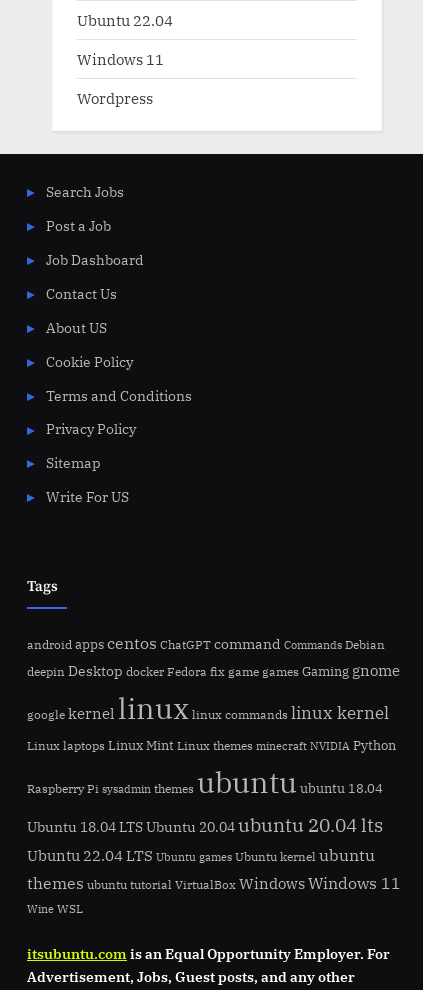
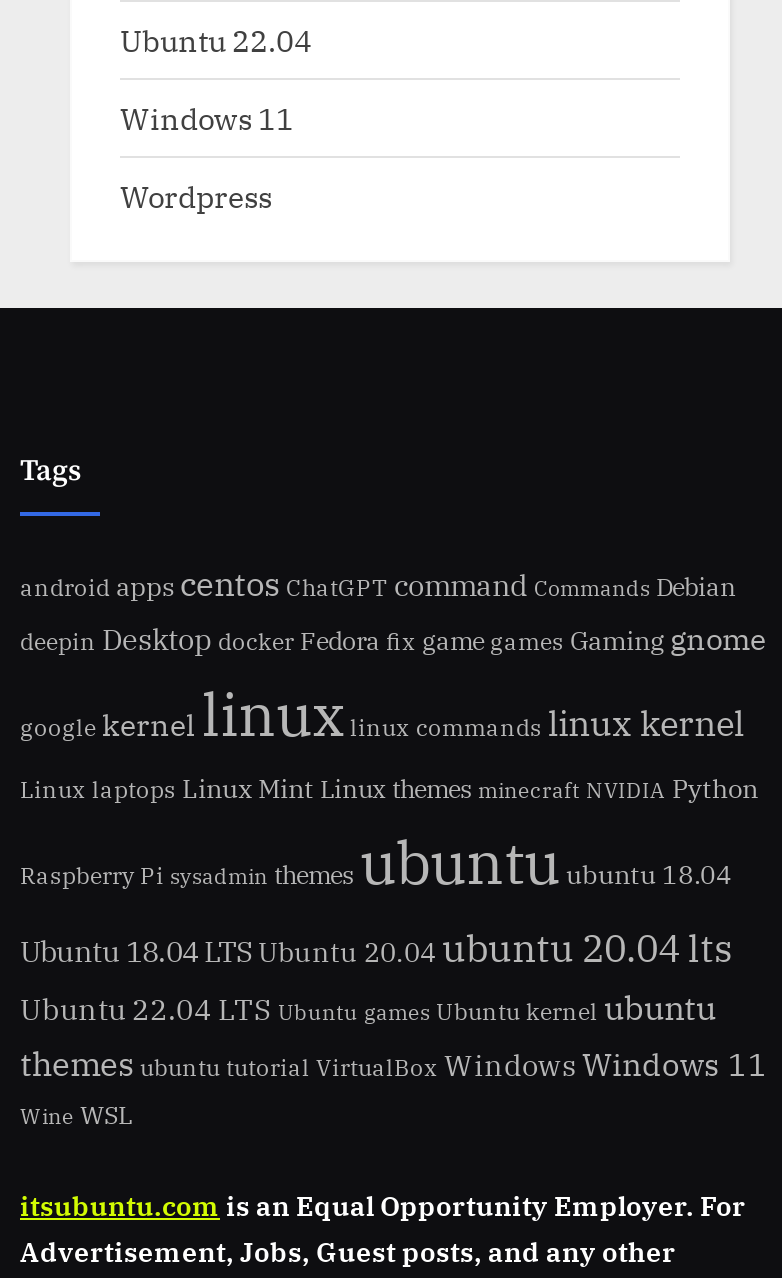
- Search Jobs
- Post a Job
- Job Dashboard
- Contact Us
- About US
- Cookie Policy
- Terms and Conditions
- Privacy Policy
- Sitemap
- Write For US
